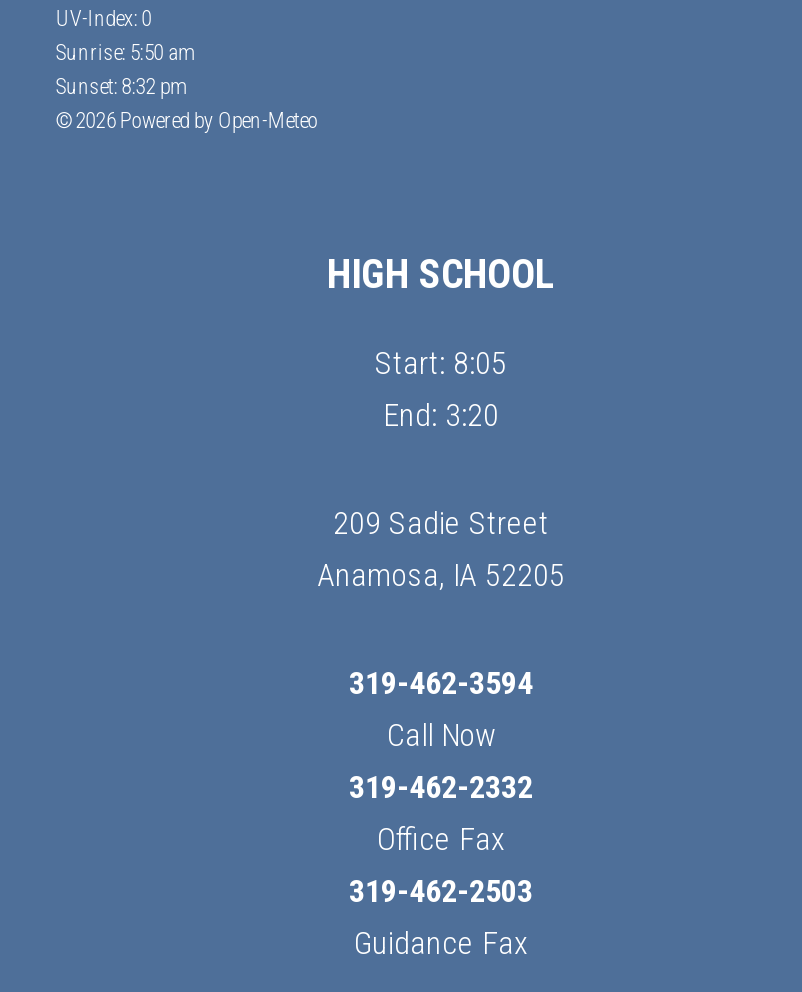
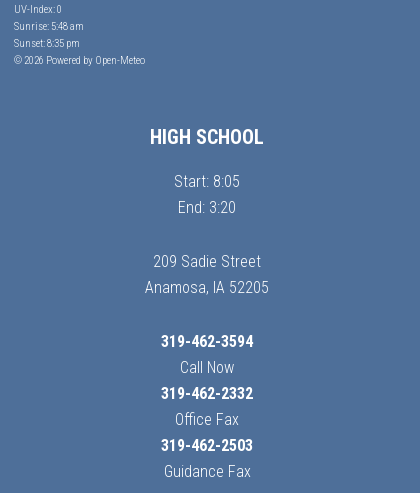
- Sunrise: 5:50 am
+ Sunrise: 5:48 am

- Sunset: 8:32 pm
+ Sunset: 8:35 pm
